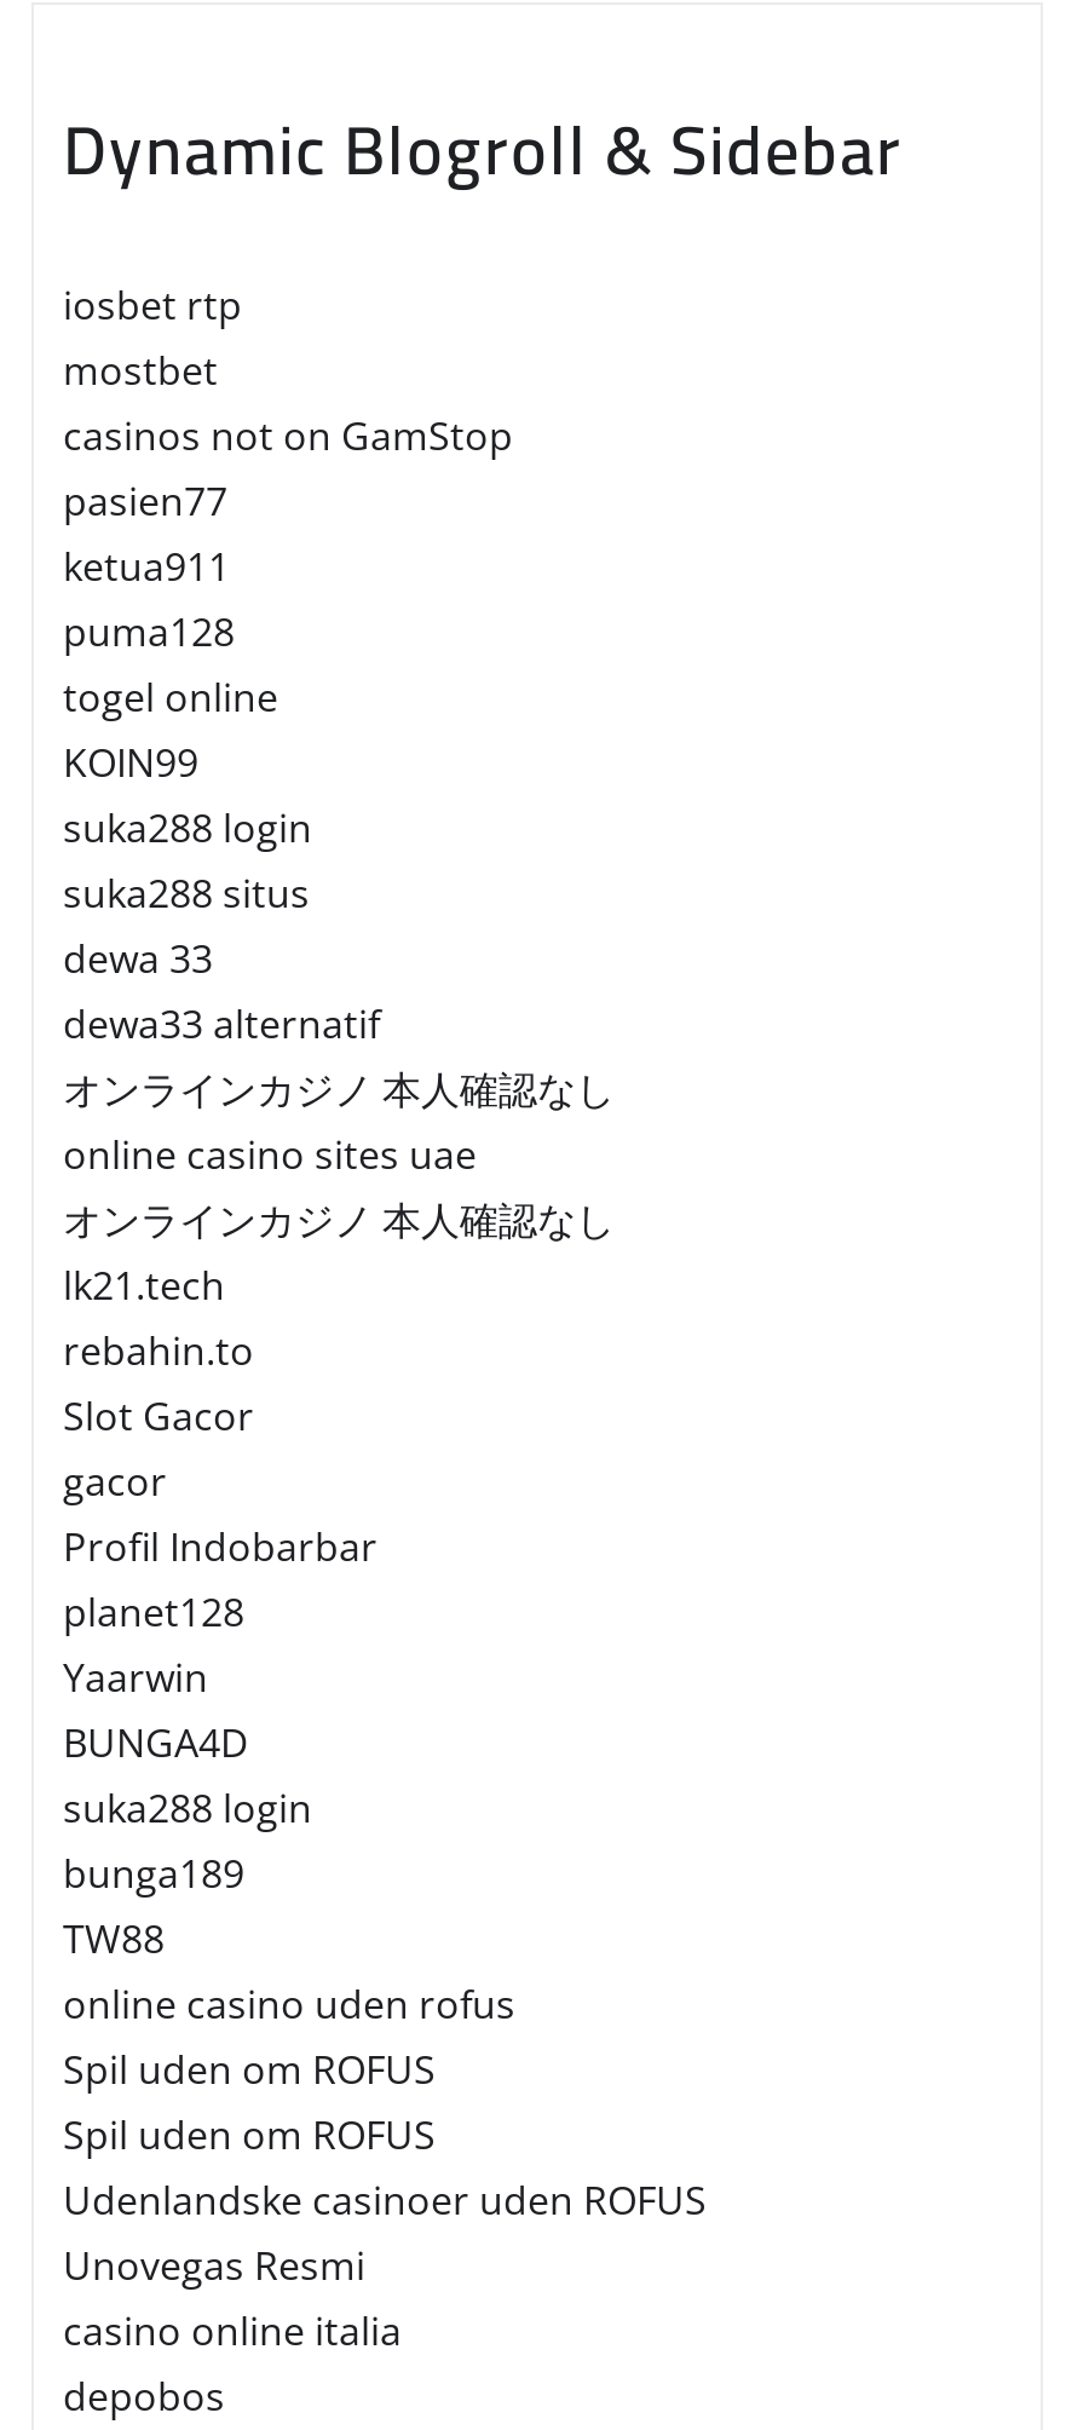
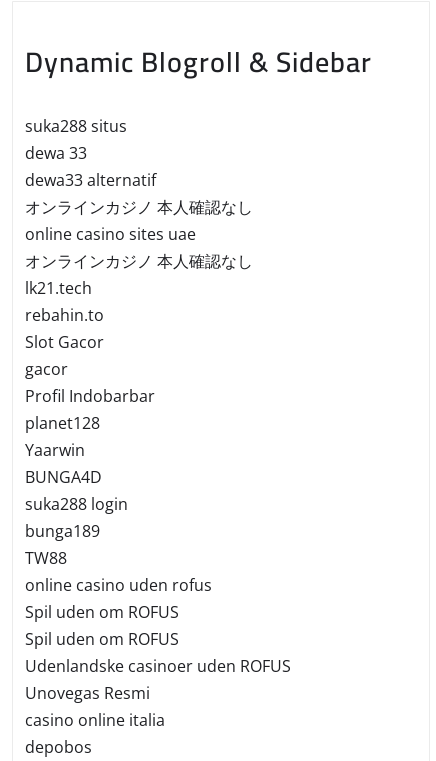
- iosbet rtp
- mostbet
- casinos not on GamStop
- pasien77
- ketua911
- puma128
- togel online
- KOIN99
- suka288 login
